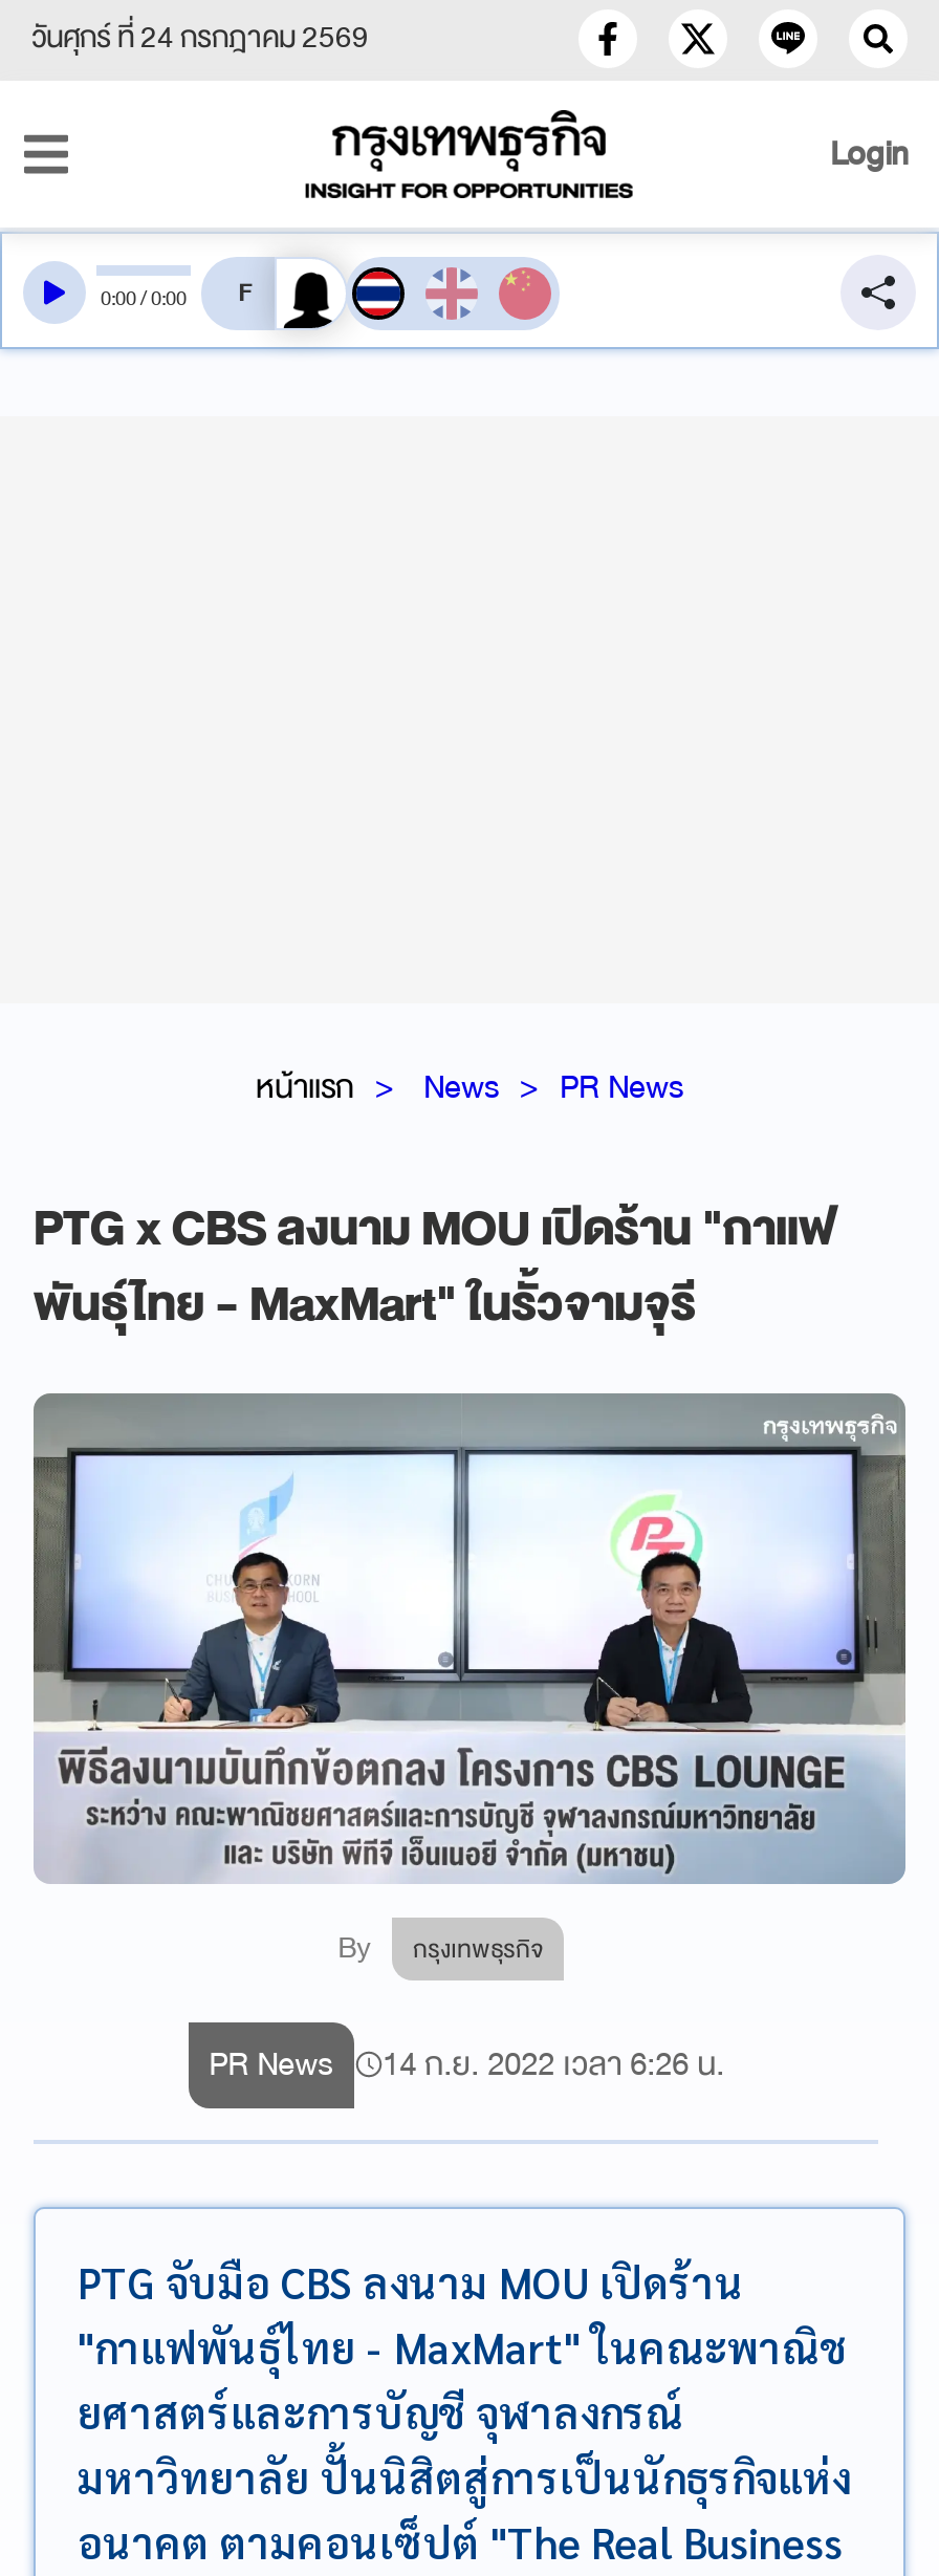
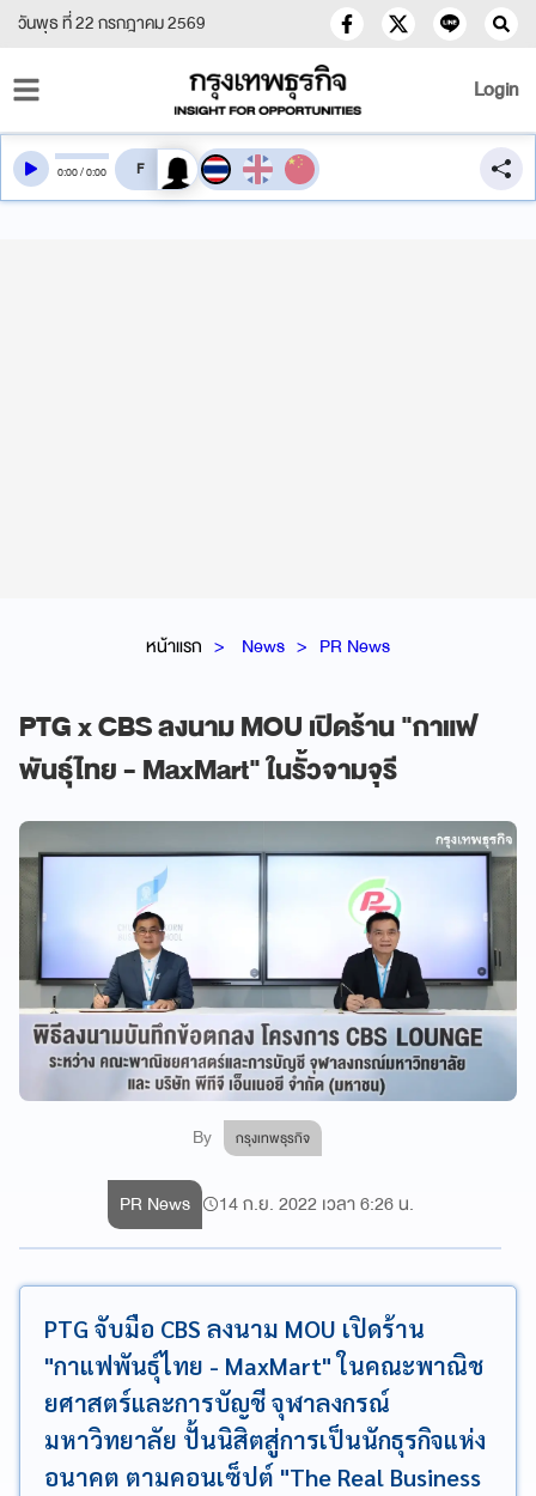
- วันศุกร์ ที่ 24 กรกฎาคม 2569
+ วันพุธ ที่ 22 กรกฎาคม 2569
